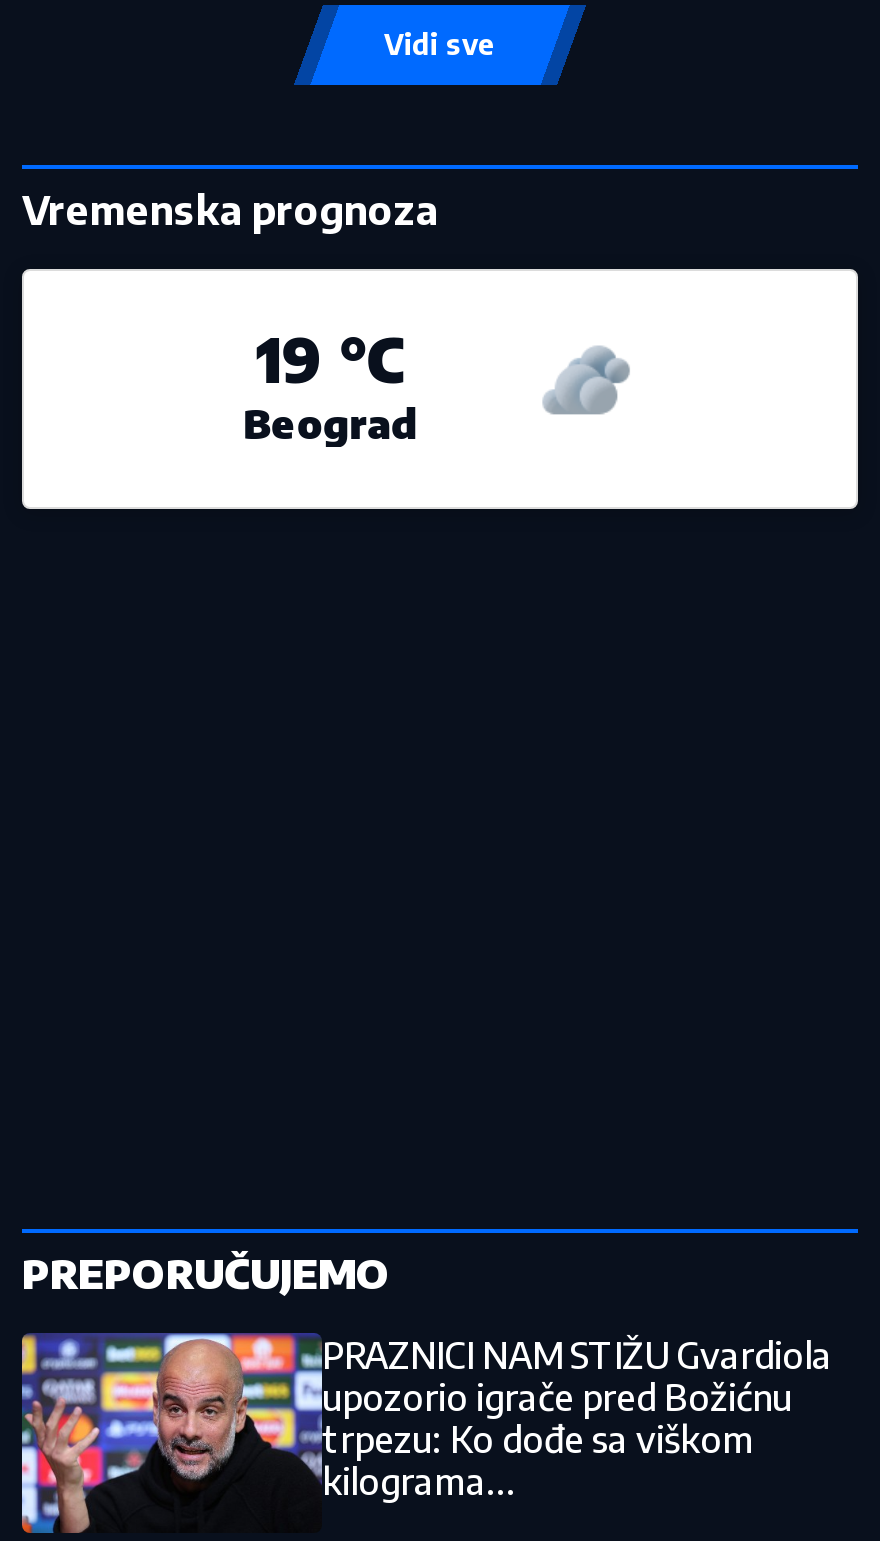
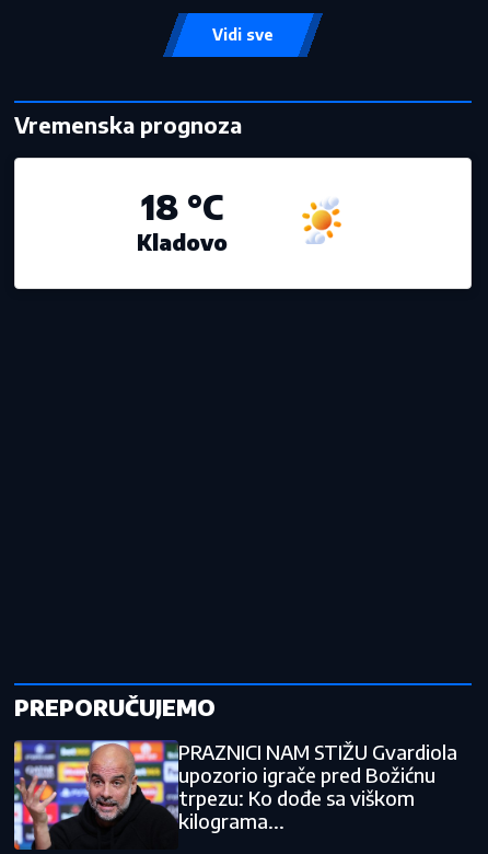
- 19 °C
+ 18 °C

- [image]
+ [image]

- Beograd
+ Kladovo
